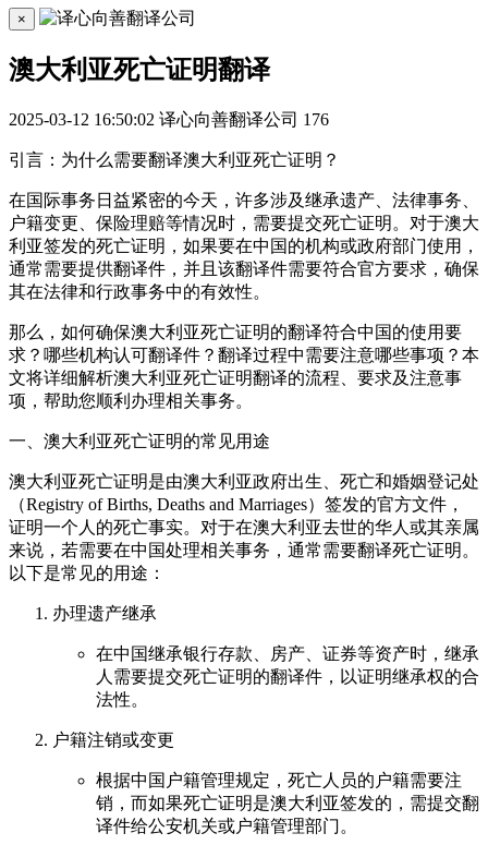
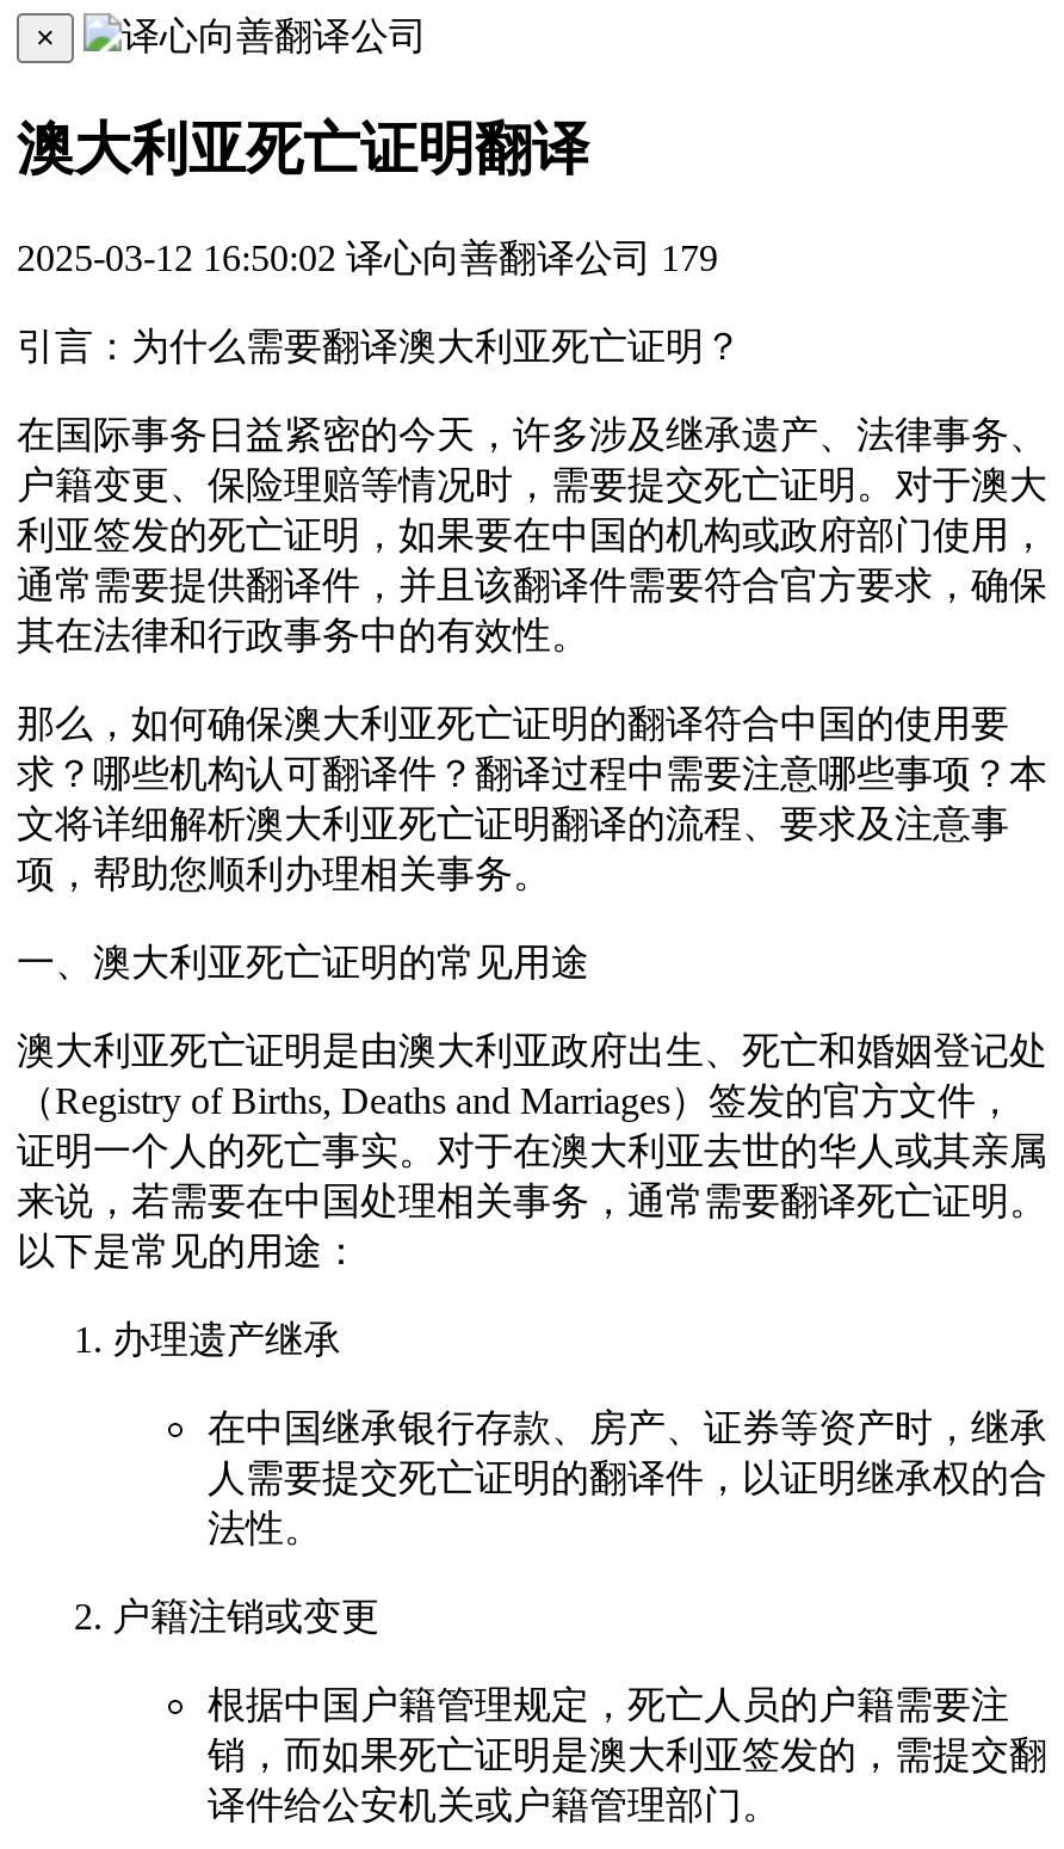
- 2025-03-12 16:50:02 译心向善翻译公司 176
+ 2025-03-12 16:50:02 译心向善翻译公司 179
